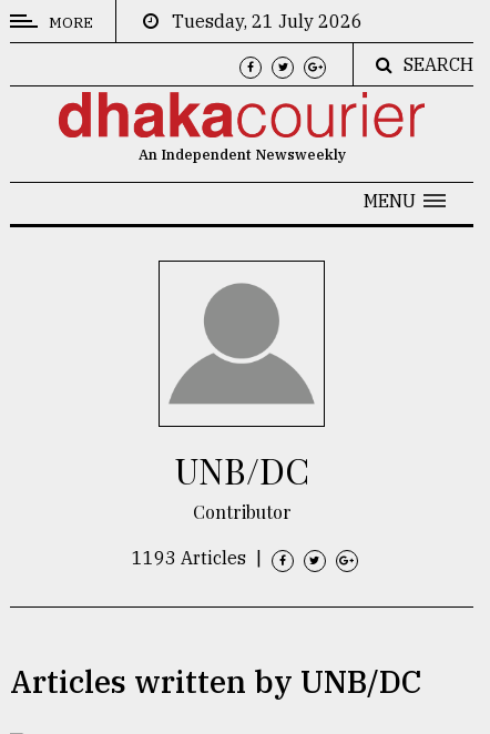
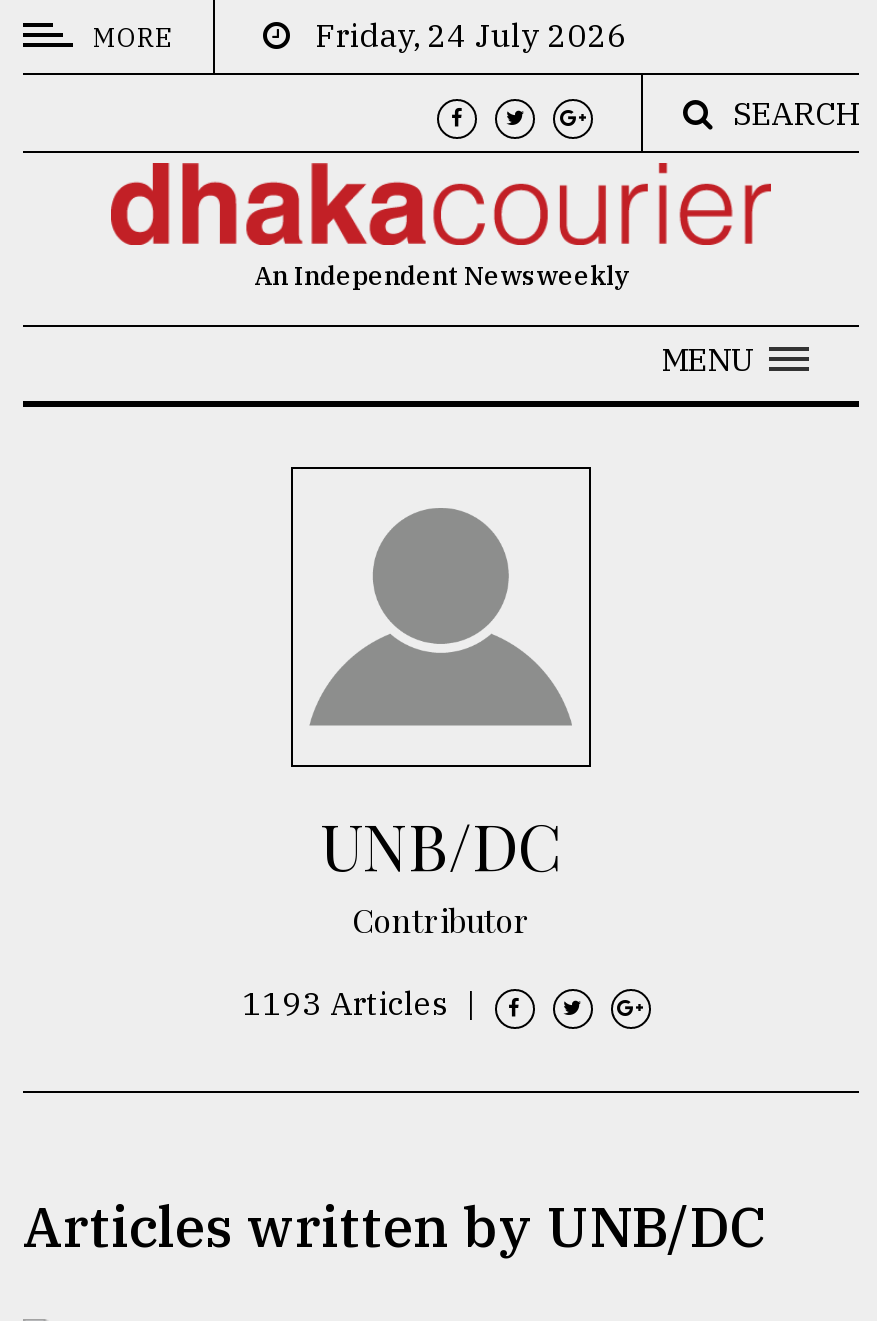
- Tuesday, 21 July 2026
+ Friday, 24 July 2026
